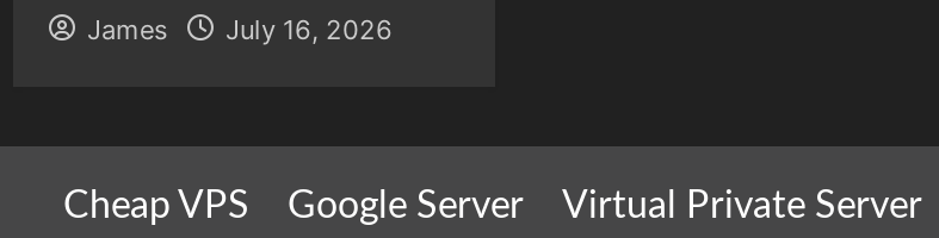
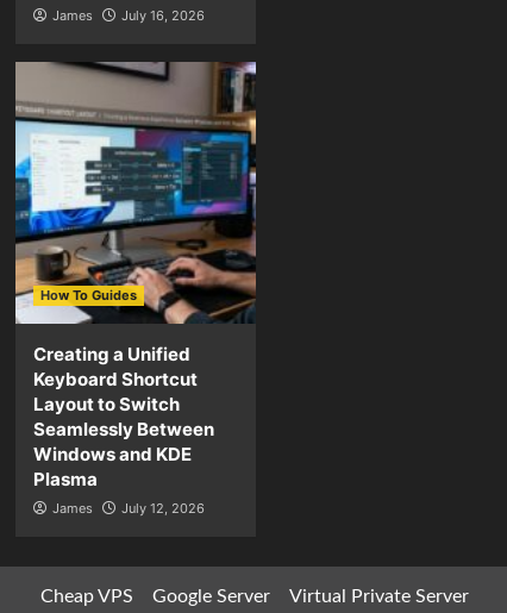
+ [image]
+ How To Guides
+ Creating a Unified
+ Keyboard Shortcut
+ Layout to Switch
+ Seamlessly Between
+ Windows and KDE
+ Plasma
+ James
+ July 12, 2026
